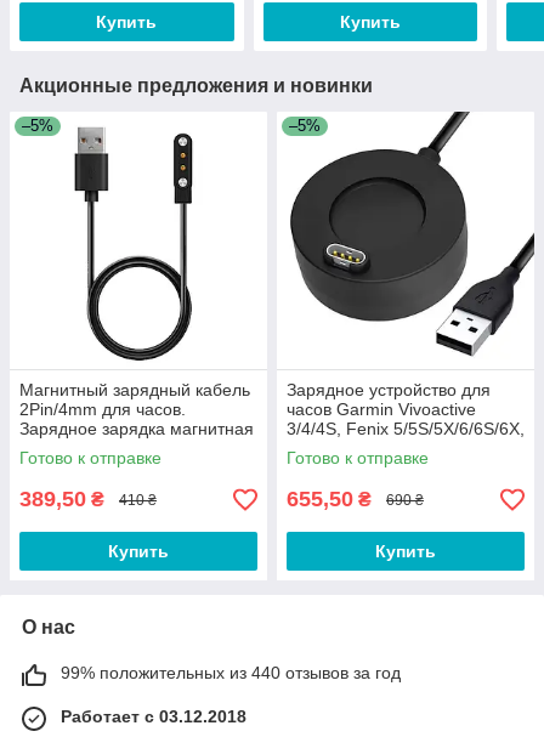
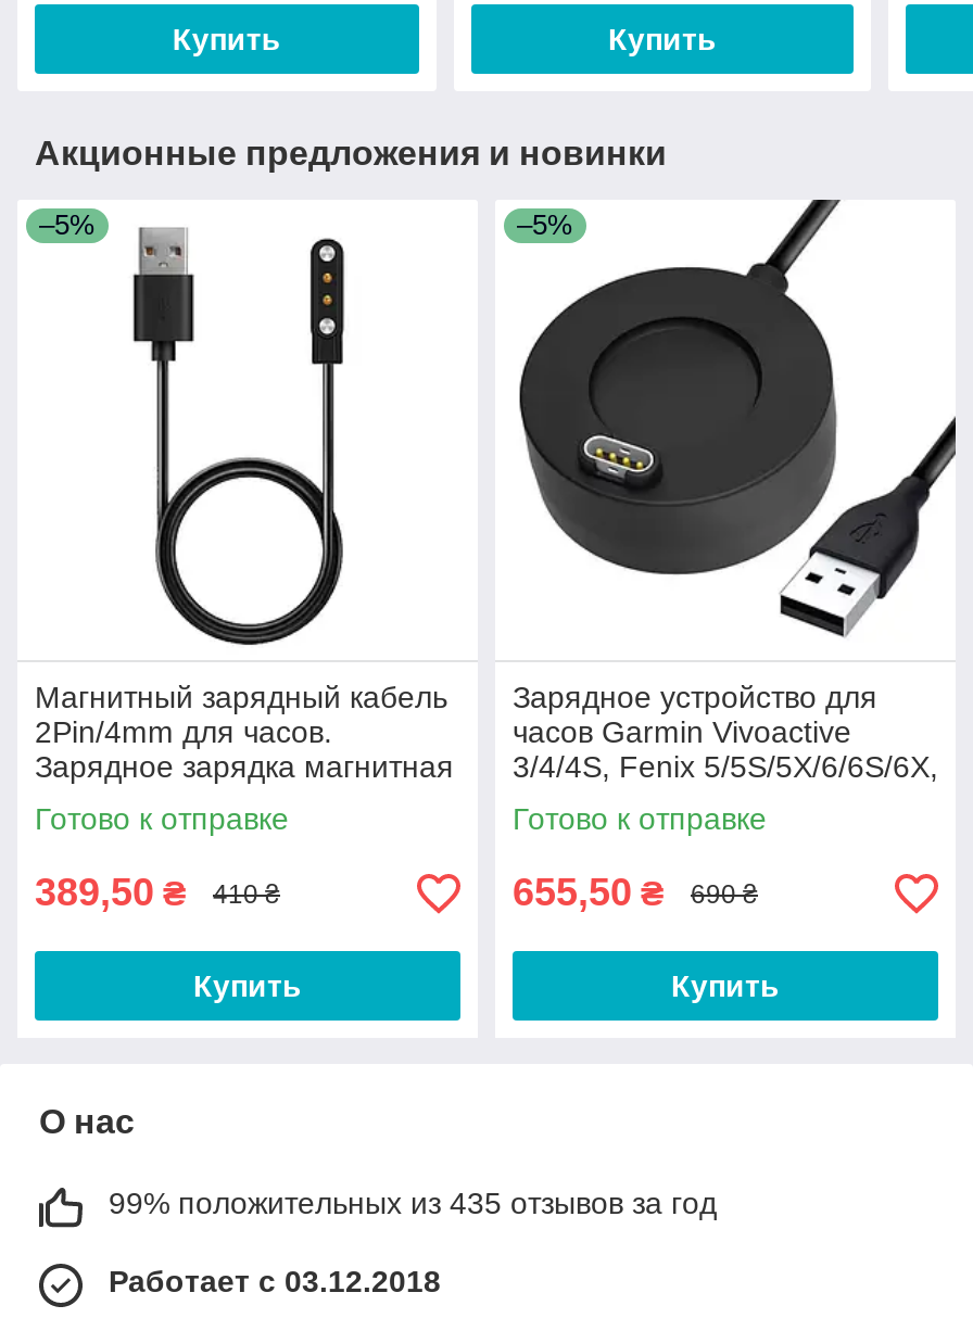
- 99% положительных из 440 отзывов за год
+ 99% положительных из 435 отзывов за год
